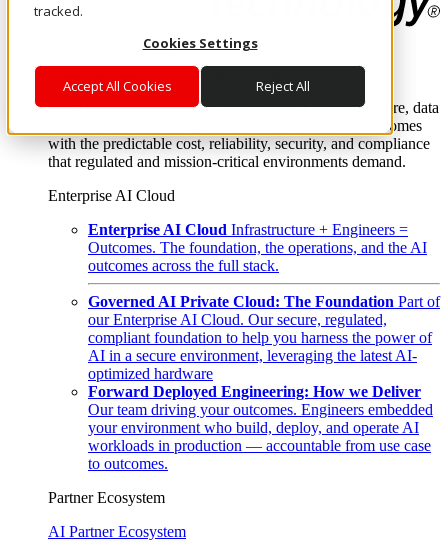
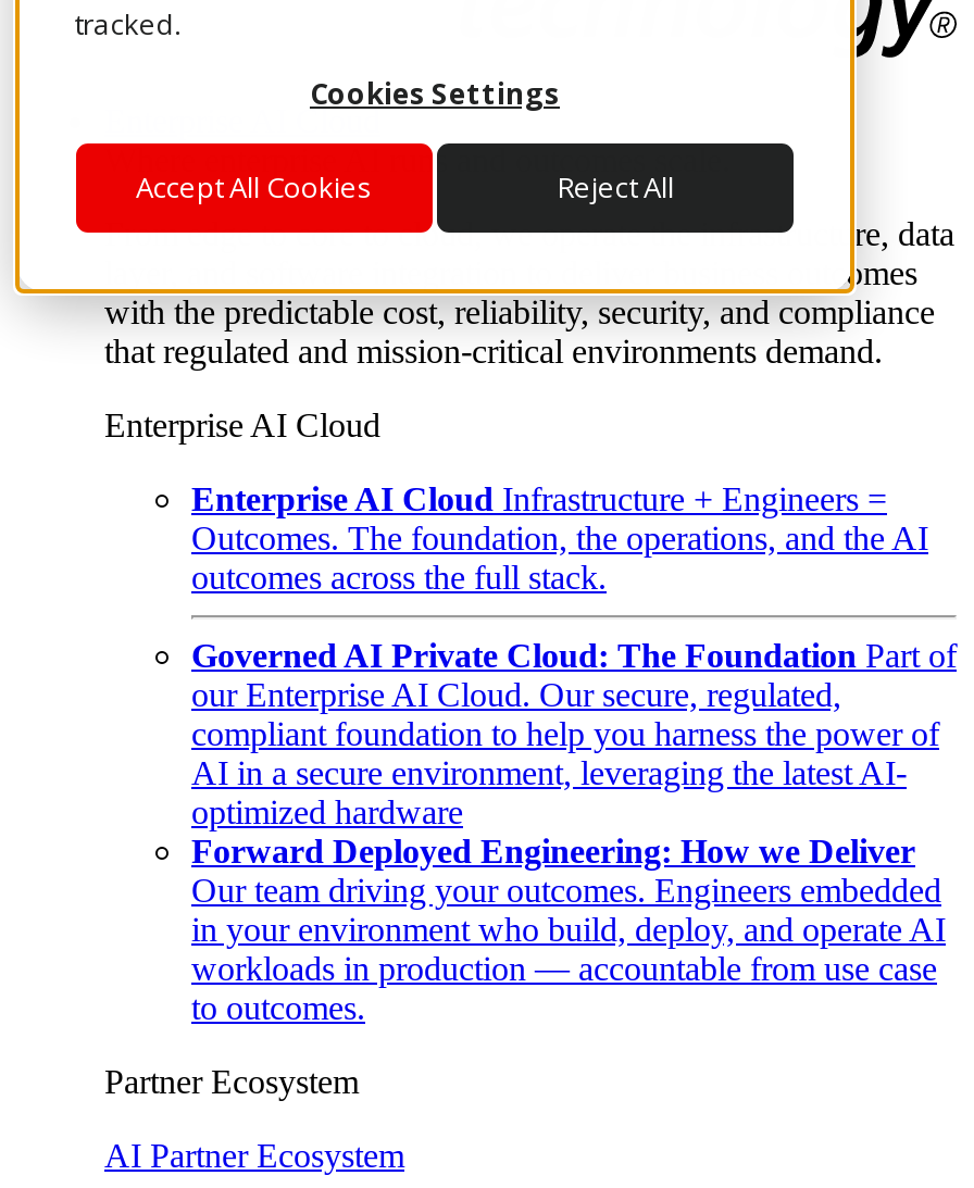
- your environment who build, deploy, and operate AI
+ in your environment who build, deploy, and operate AI
